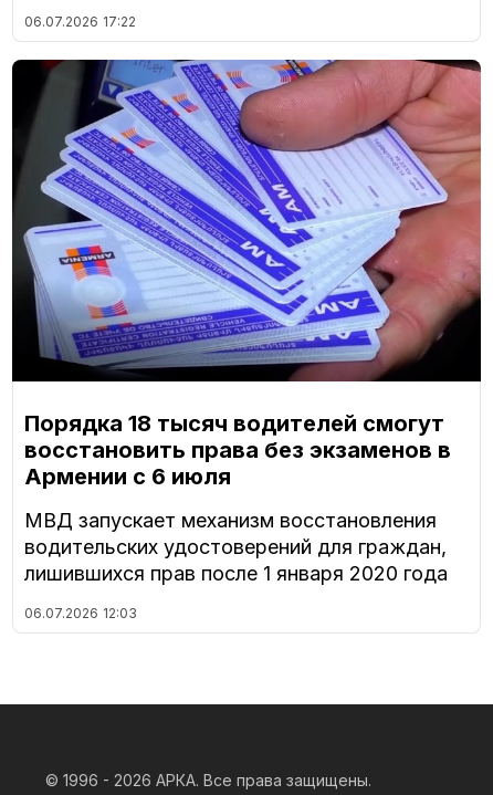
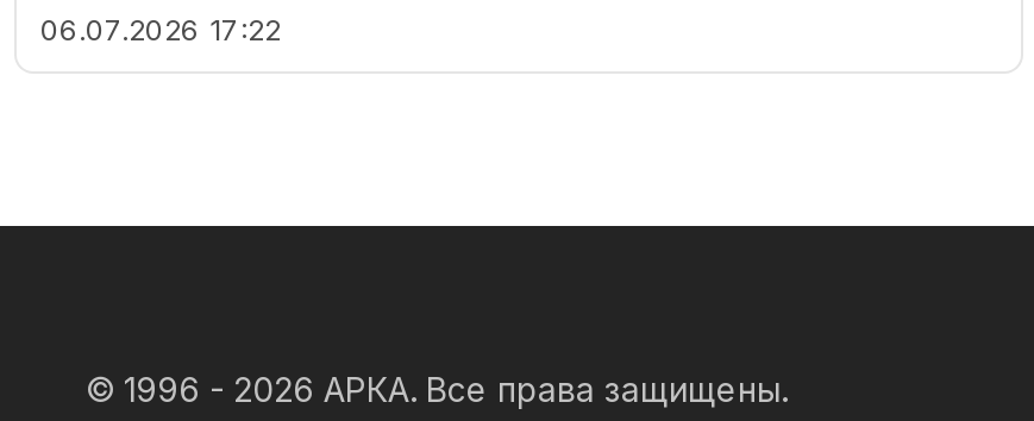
- [image]
- Порядка 18 тысяч водителей смогут
- восстановить права без экзаменов в
- Армении с 6 июля
- МВД запускает механизм восстановления
- водительских удостоверений для граждан,
- лишившихся прав после 1 января 2020 года
- 06.07.2026 12:03
